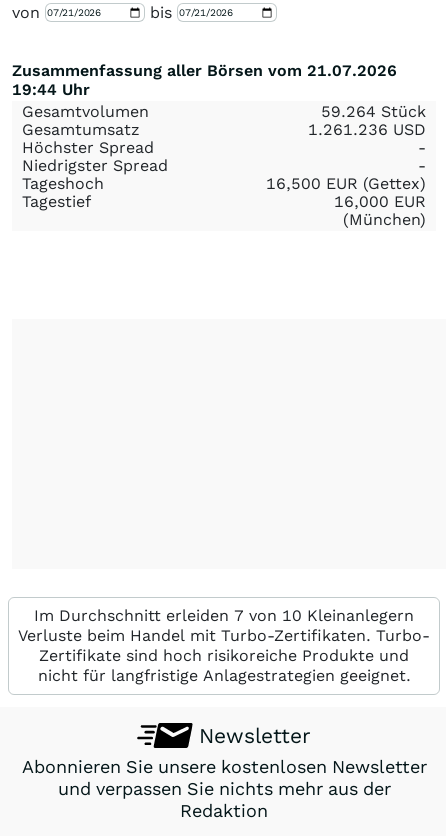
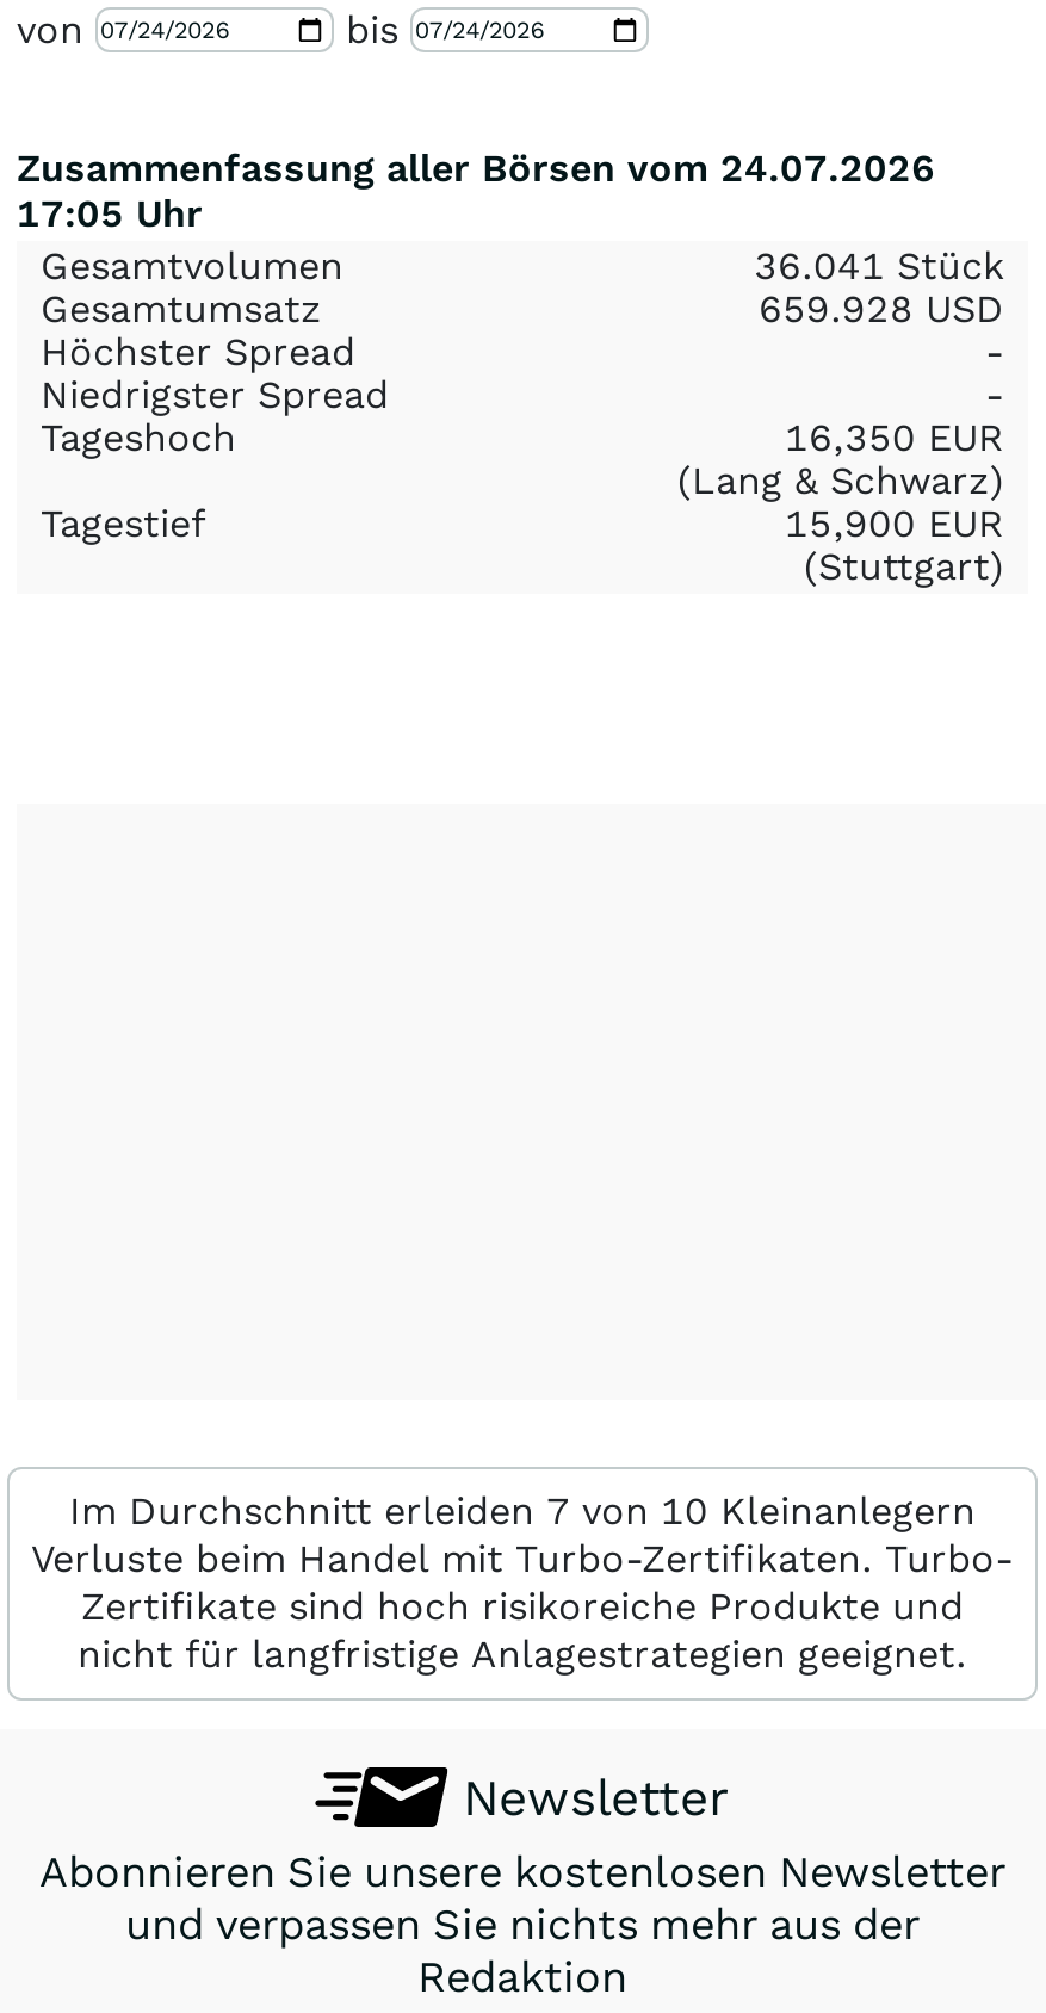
- Zusammenfassung aller Börsen vom 21.07.2026
+ Zusammenfassung aller Börsen vom 24.07.2026

- 19:44 Uhr
+ 17:05 Uhr

- 59.264 Stück
+ 36.041 Stück

- 1.261.236 USD
+ 659.928 USD

- 16,500 EUR (Gettex)
+ 16,350 EUR
+ (Lang & Schwarz)

- 16,000 EUR
- (München)
+ 15,900 EUR
+ (Stuttgart)
